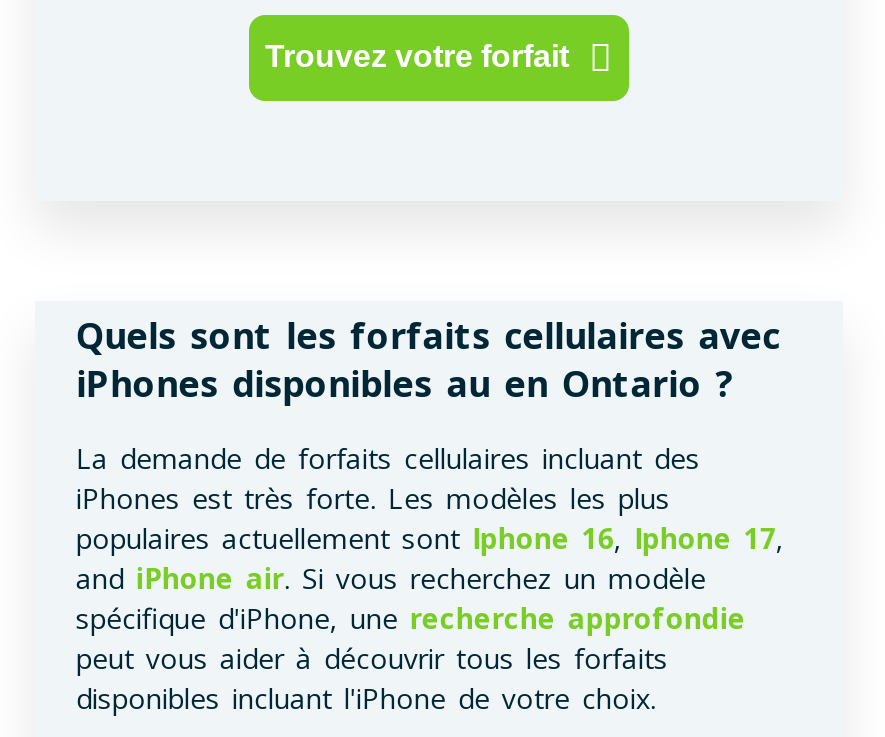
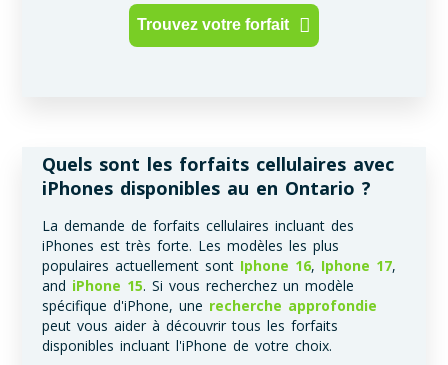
- and iPhone air. Si vous recherchez un modèle
+ and iPhone 15. Si vous recherchez un modèle
